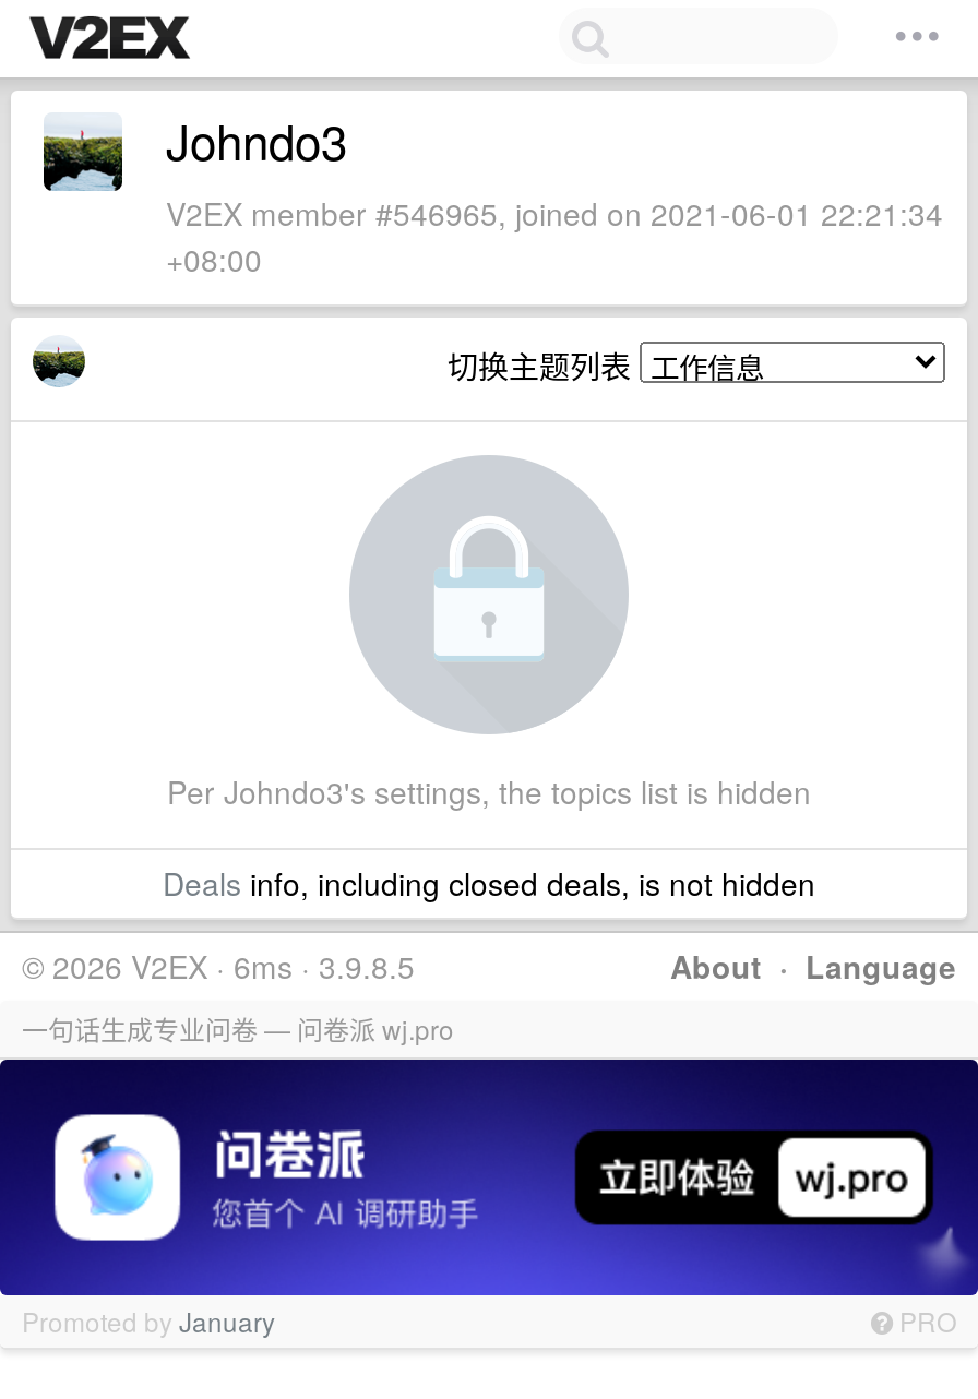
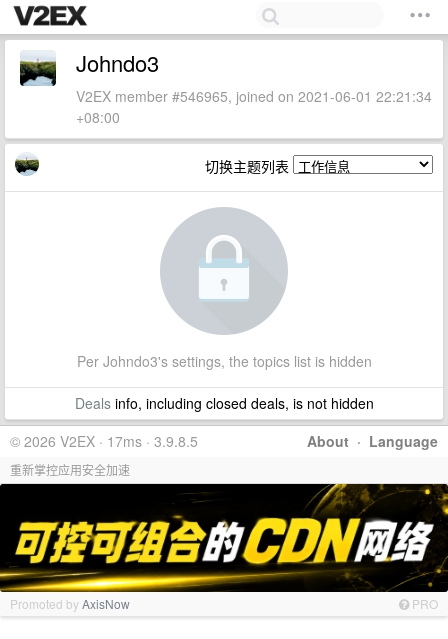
- © 2026 V2EX · 6ms · 3.9.8.5
+ © 2026 V2EX · 17ms · 3.9.8.5

- 一句话生成专业问卷 — 问卷派 wj.pro
+ 重新掌控应用安全加速

- [image]
- Promoted by January
+ [image]
+ Promoted by AxisNow
